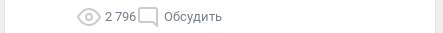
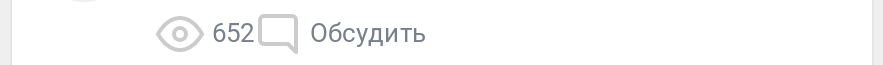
- 2 796 Обсудить
+ 652 Обсудить
